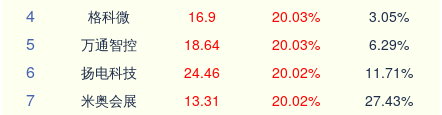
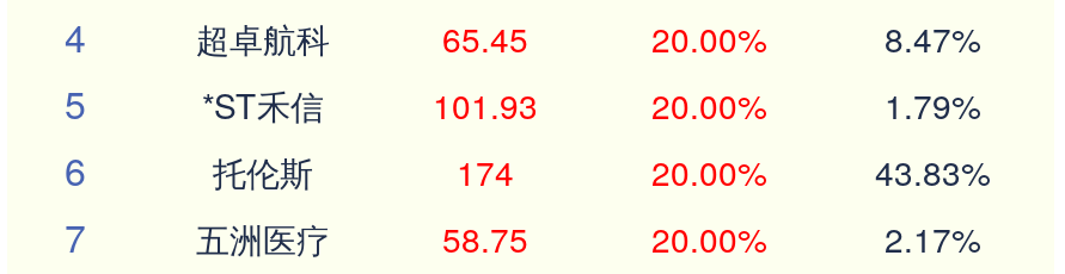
- 格科微
- 16.9
- 20.03%
- 3.05%
+ 超卓航科
+ 65.45
+ 20.00%
+ 8.47%

- 万通智控
- 18.64
- 20.03%
- 6.29%
+ *ST禾信
+ 101.93
+ 20.00%
+ 1.79%

- 扬电科技
- 24.46
- 20.02%
- 11.71%
+ 托伦斯
+ 174
+ 20.00%
+ 43.83%

- 米奥会展
- 13.31
- 20.02%
- 27.43%
+ 五洲医疗
+ 58.75
+ 20.00%
+ 2.17%
